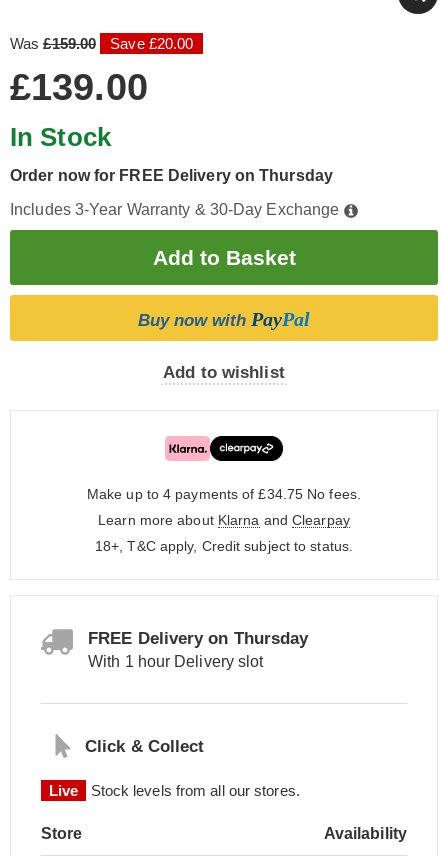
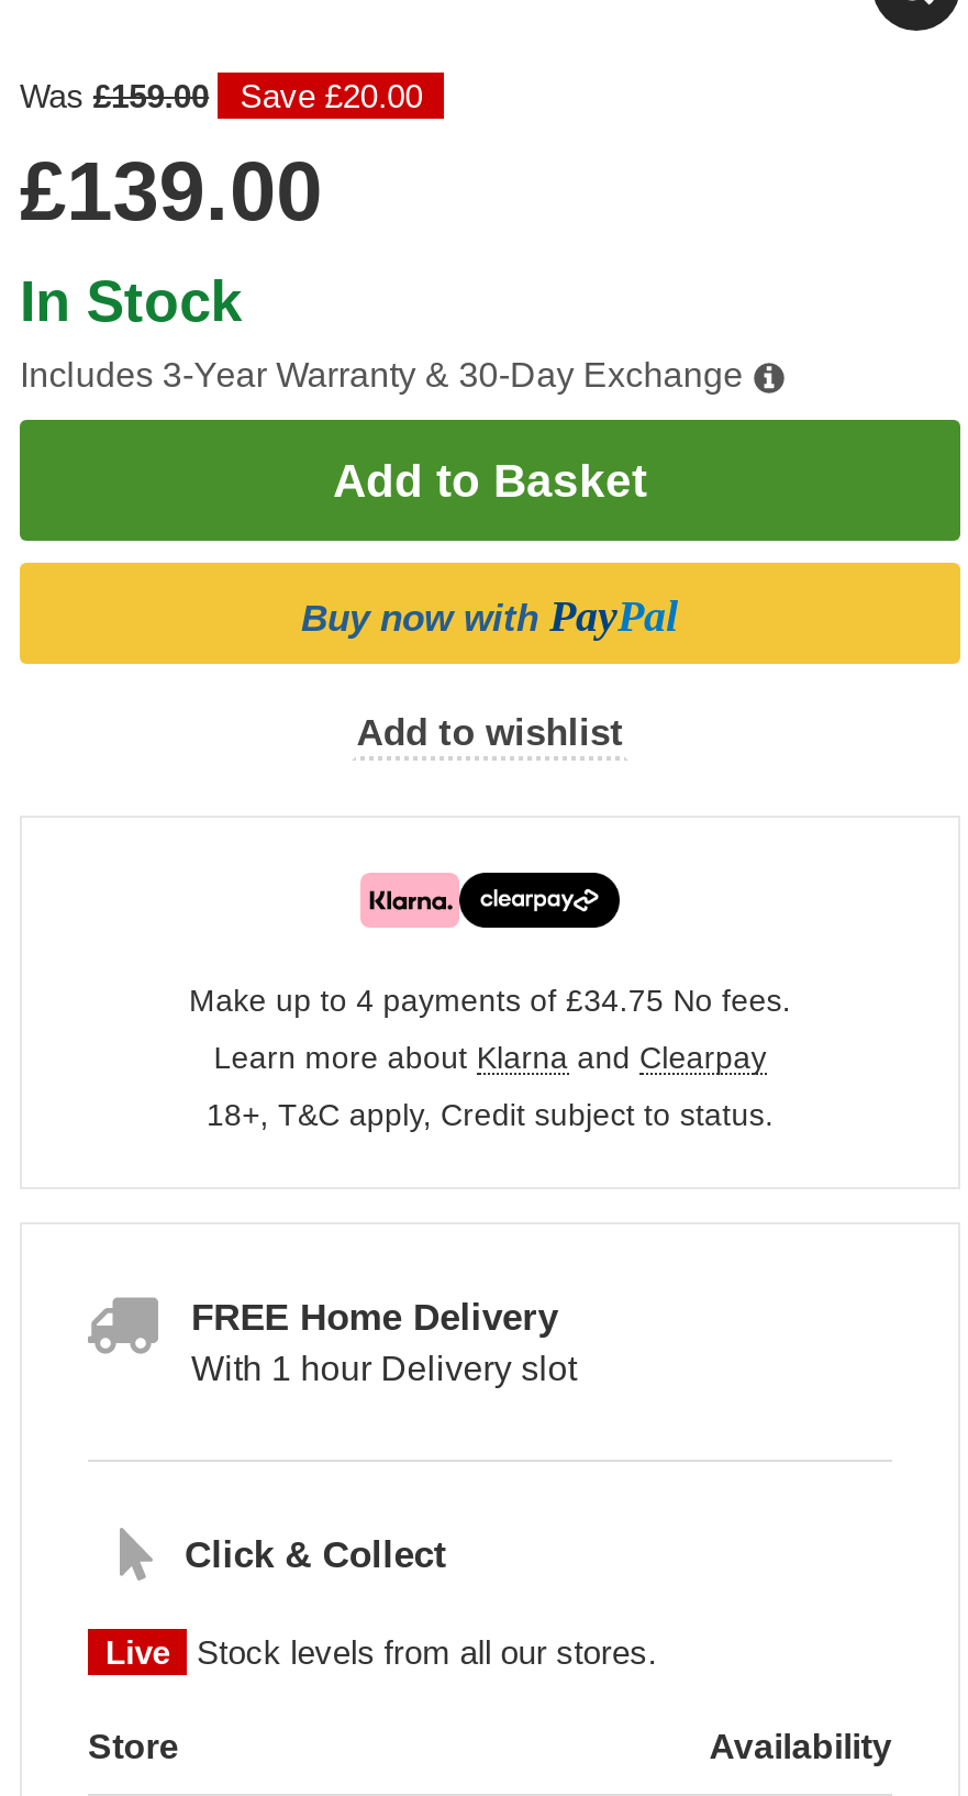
- Order now for FREE Delivery on Thursday

- FREE Delivery on Thursday
+ FREE Home Delivery
